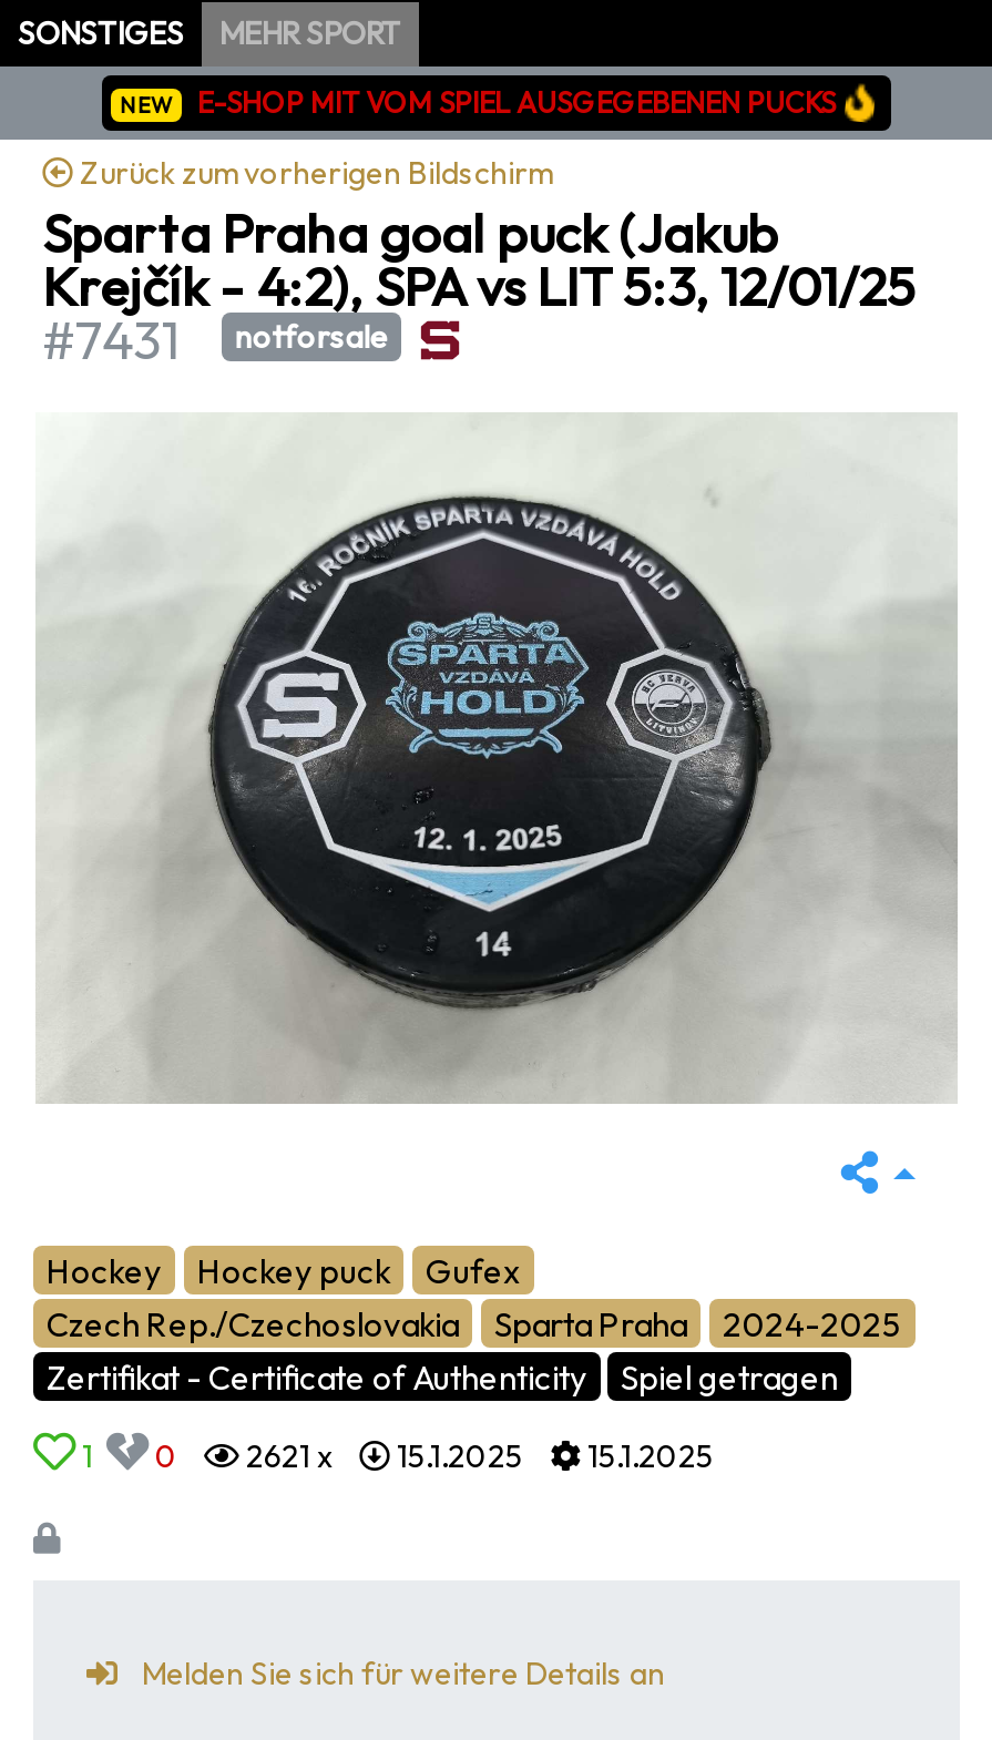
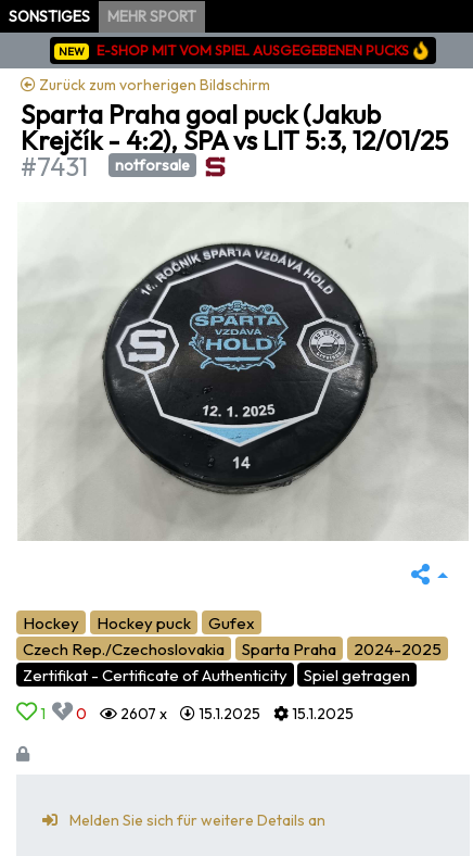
- 2621 x
+ 2607 x
